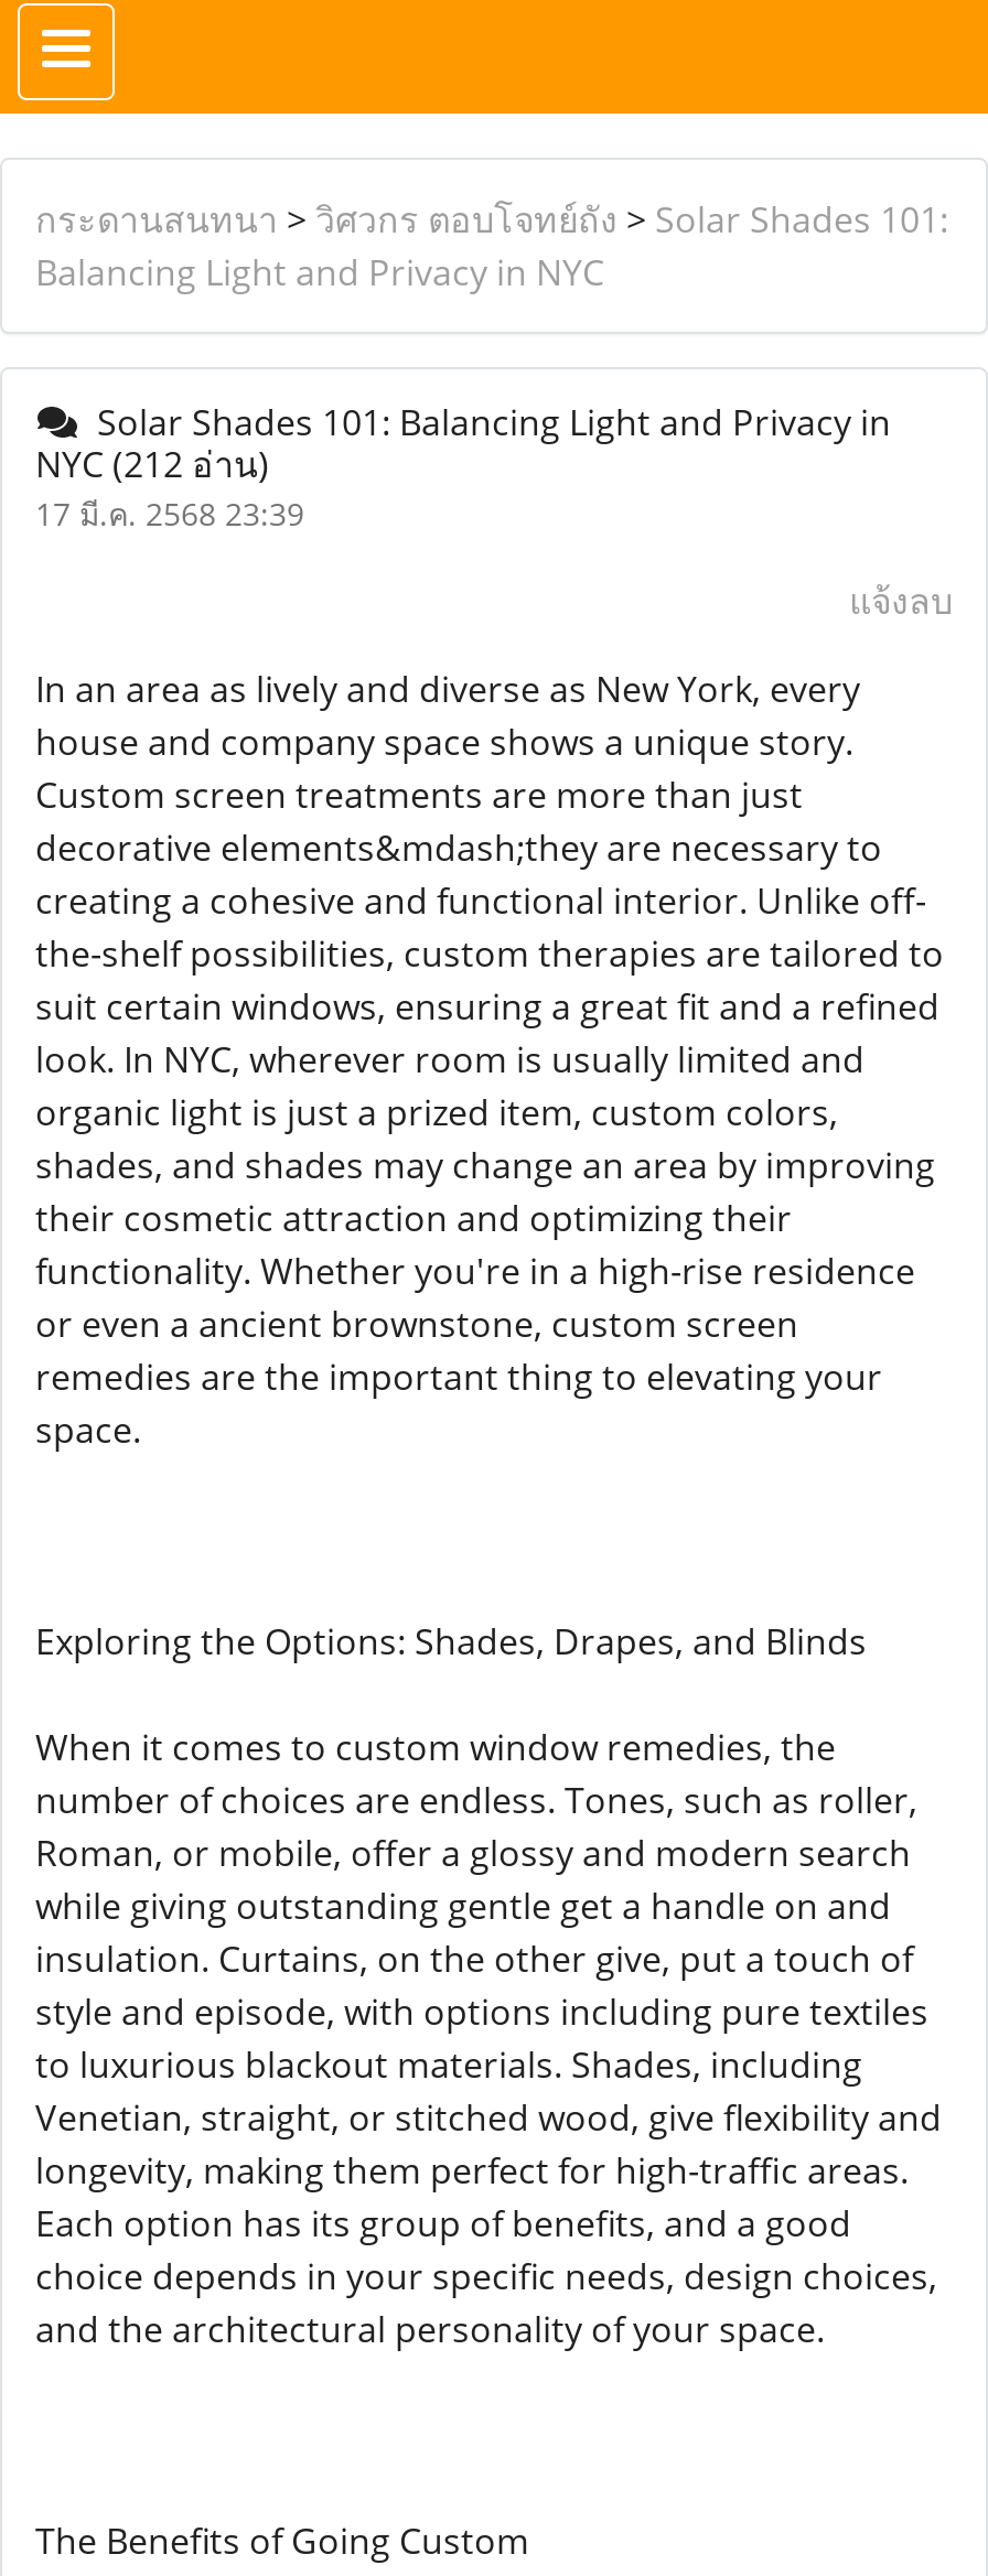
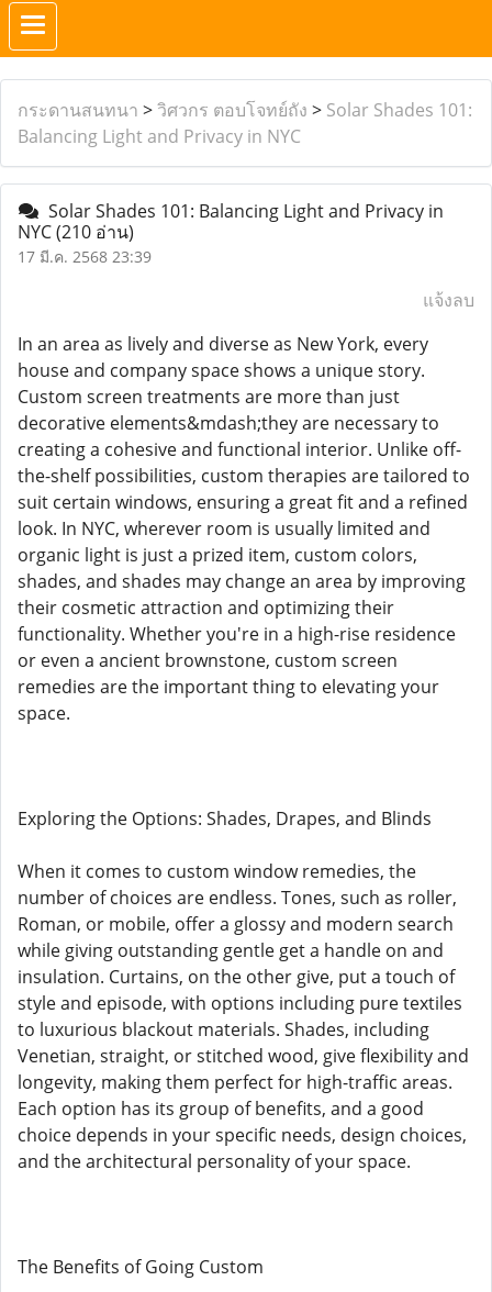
- NYC (212 อ่าน)
+ NYC (210 อ่าน)
